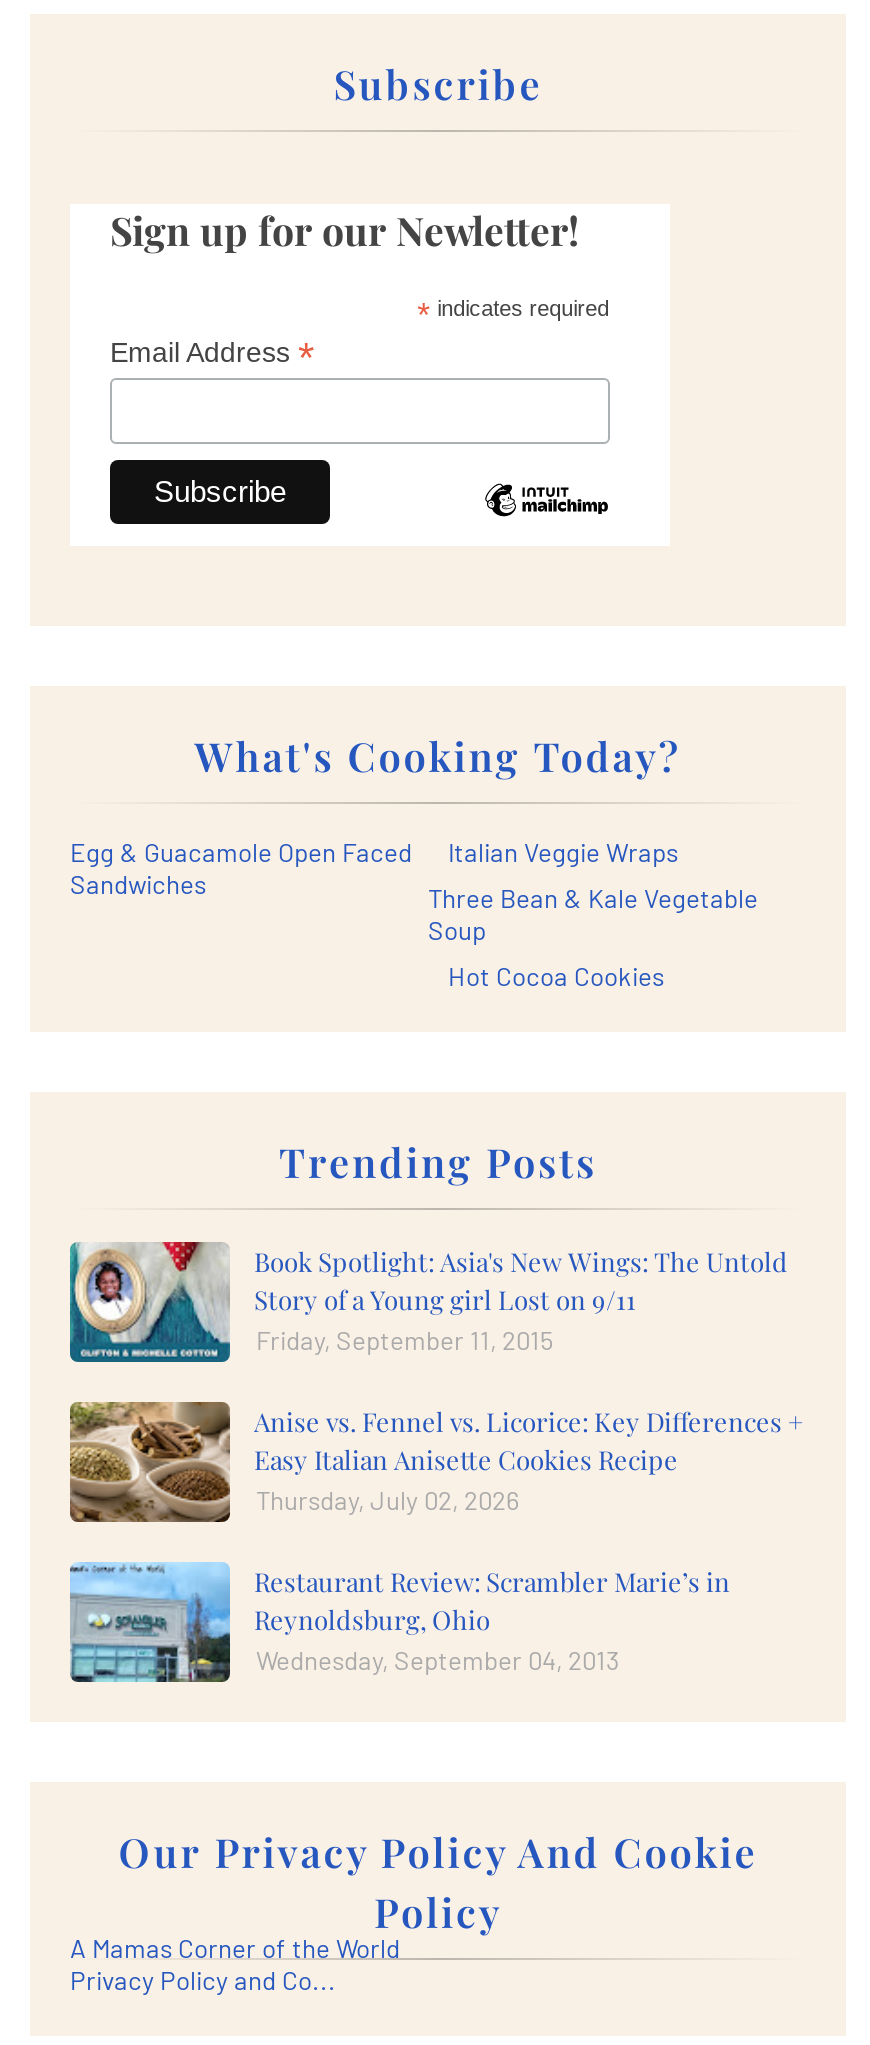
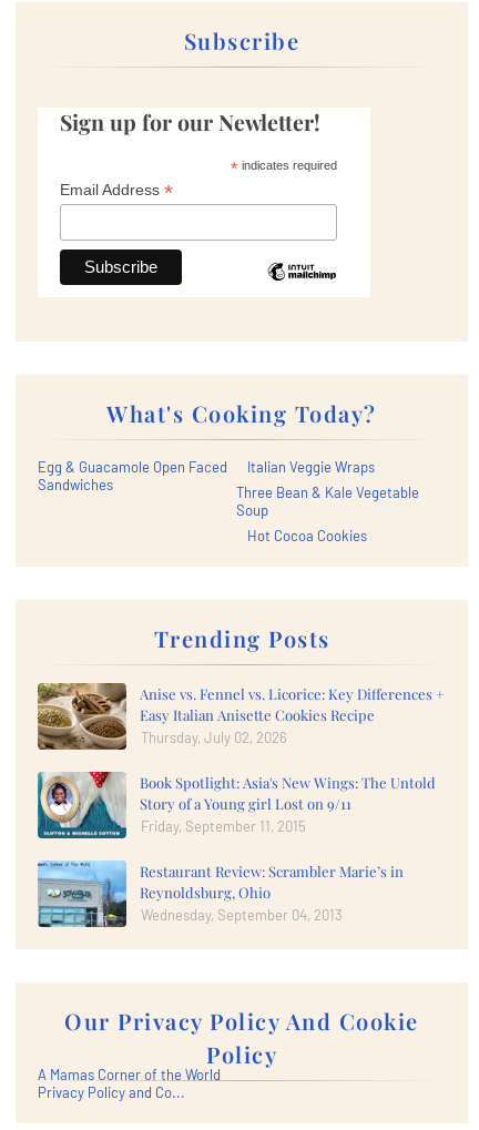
moved down: [image] | Book Spotlight: Asia's New Wings: The Untold | Story of a Young girl Lost on 9/11 | Friday, September 11, 2015

moved up: [image] | Anise vs. Fennel vs. Licorice: Key Differences + | Easy Italian Anisette Cookies Recipe | Thursday, July 02, 2026
